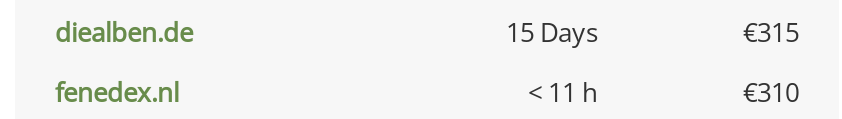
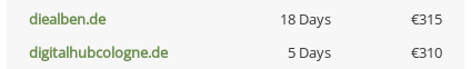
- 15 Days
+ 18 Days

- fenedex.nl
- < 11 h
+ digitalhubcologne.de
+ 5 Days
